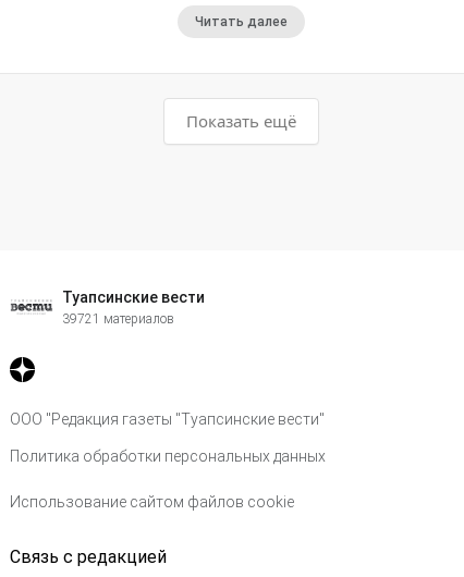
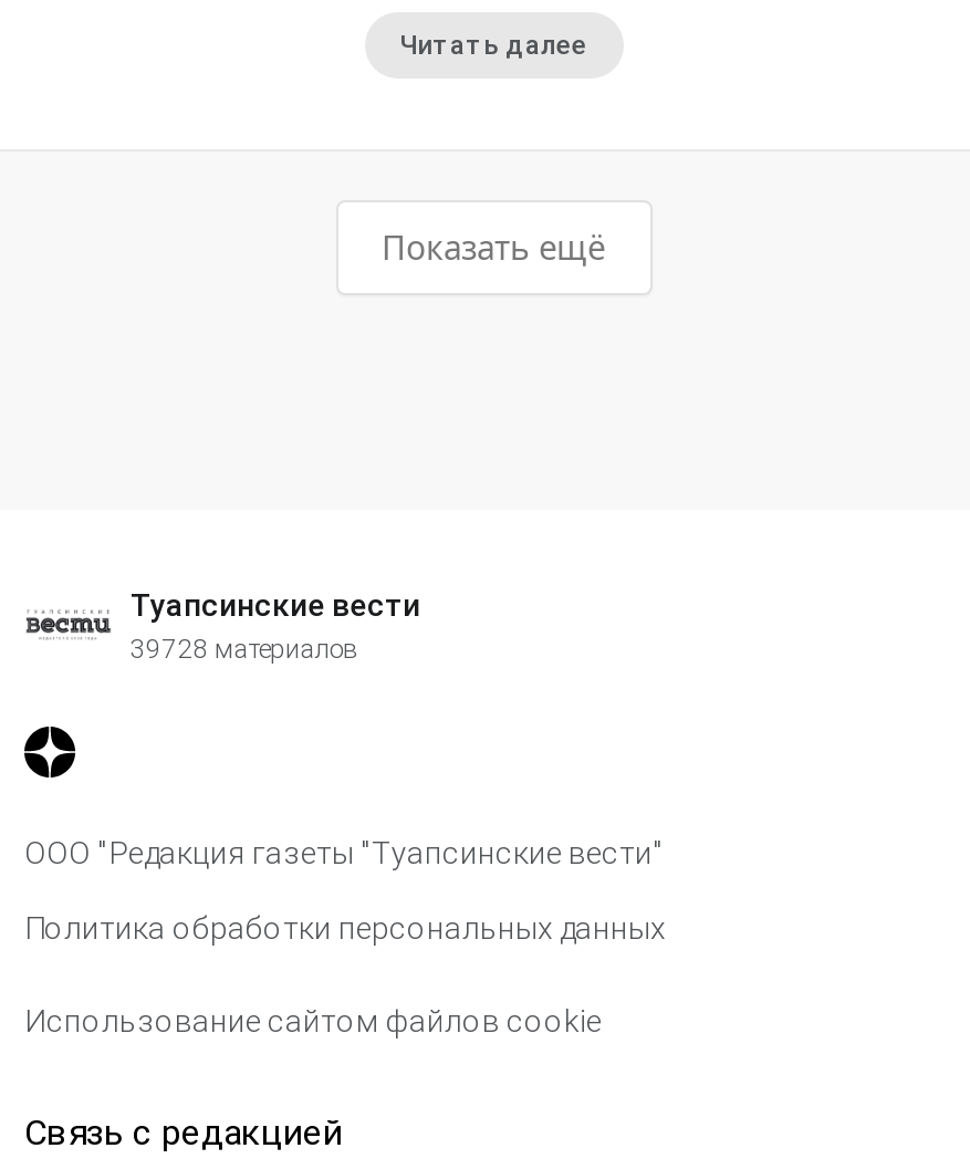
- 39721 материалов
+ 39728 материалов
